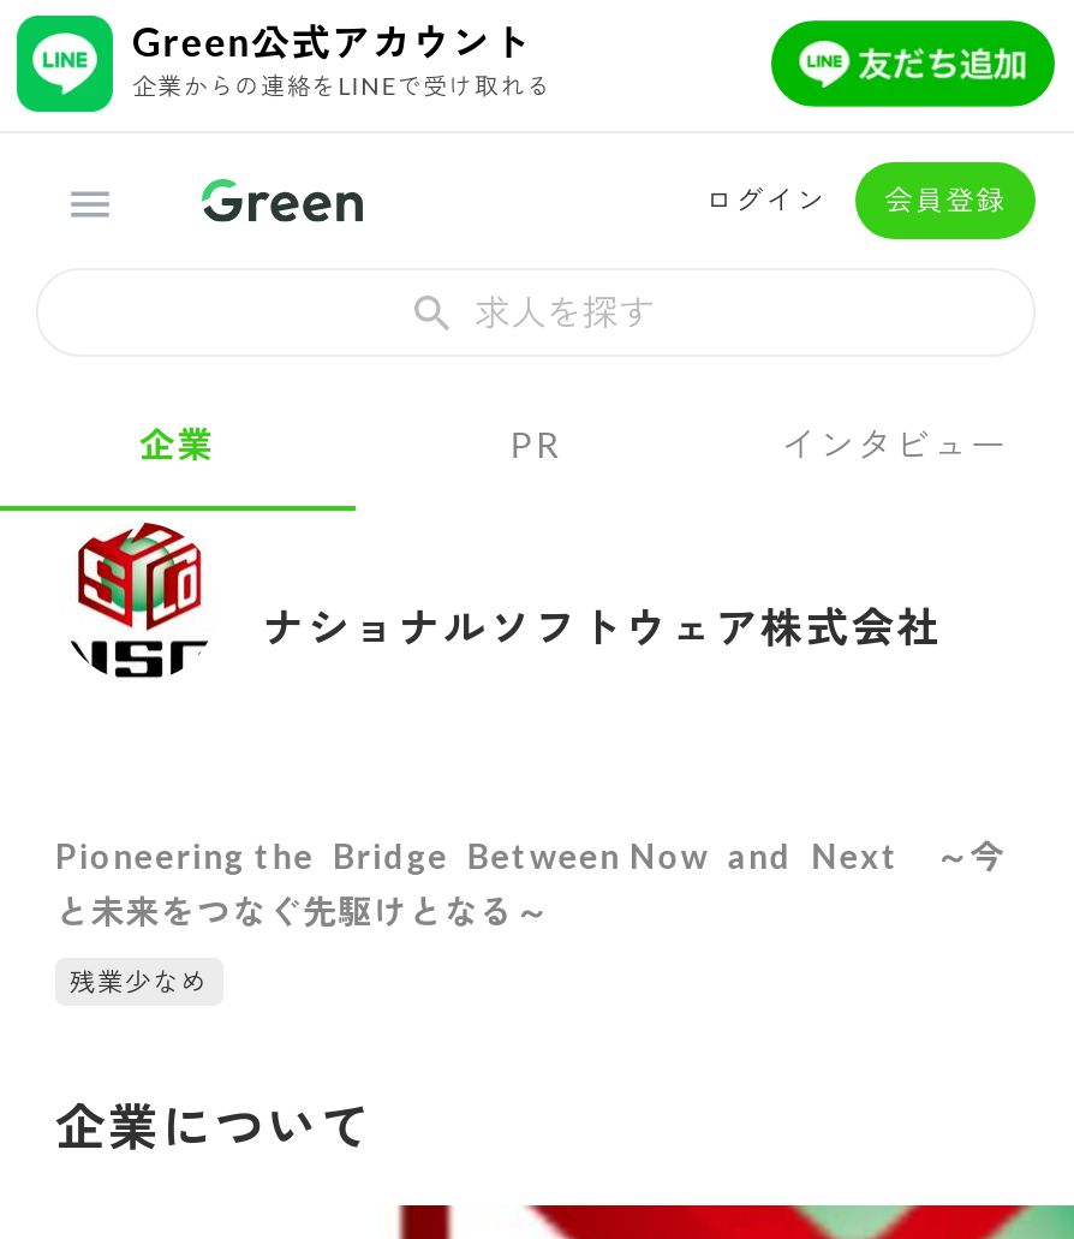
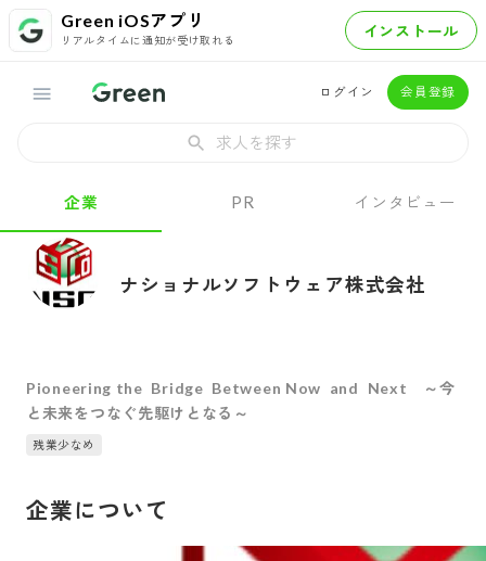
- [image]
- Green公式アカウント
- 企業からの連絡をLINEで受け取れる
+ [image]
+ Green iOSアプリ
+ リアルタイムに通知が受け取れる
+ インストール
